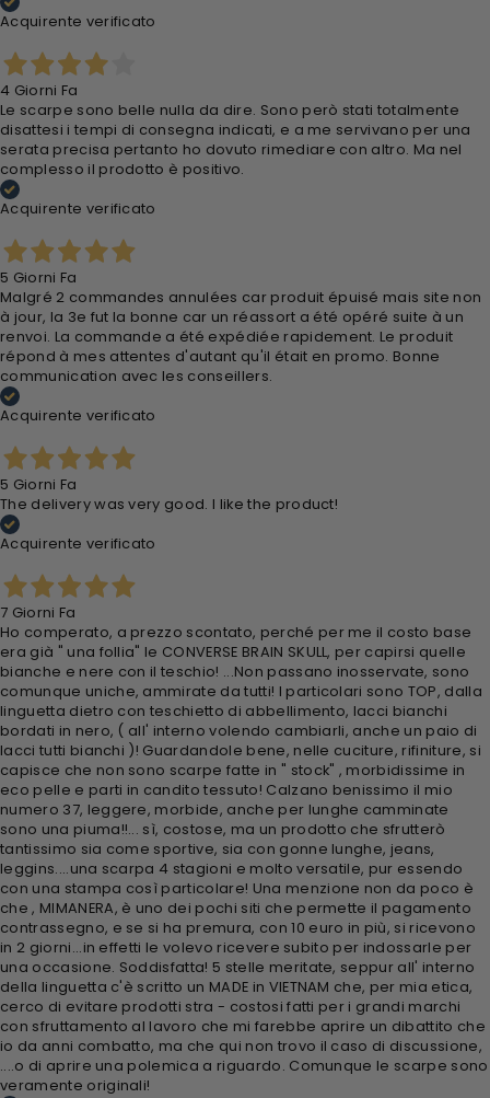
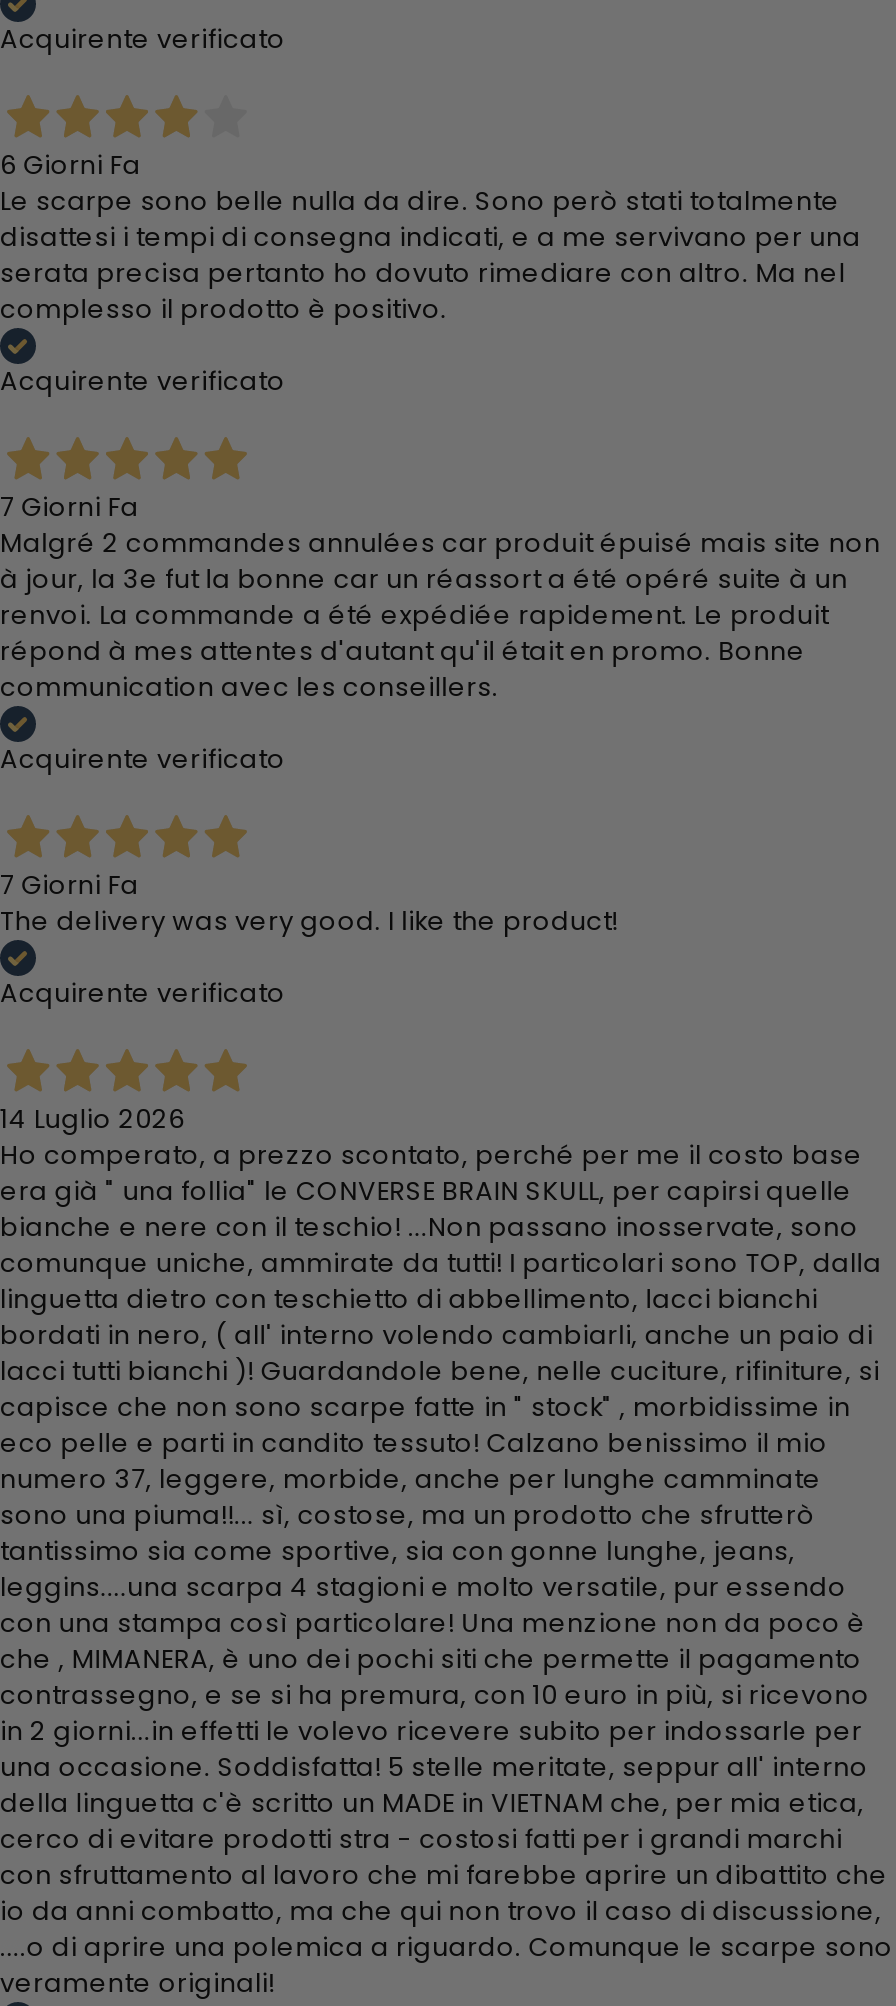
- 4 Giorni Fa
+ 6 Giorni Fa

- 5 Giorni Fa
+ 7 Giorni Fa

- 5 Giorni Fa
+ 7 Giorni Fa

- 7 Giorni Fa
+ 14 Luglio 2026
